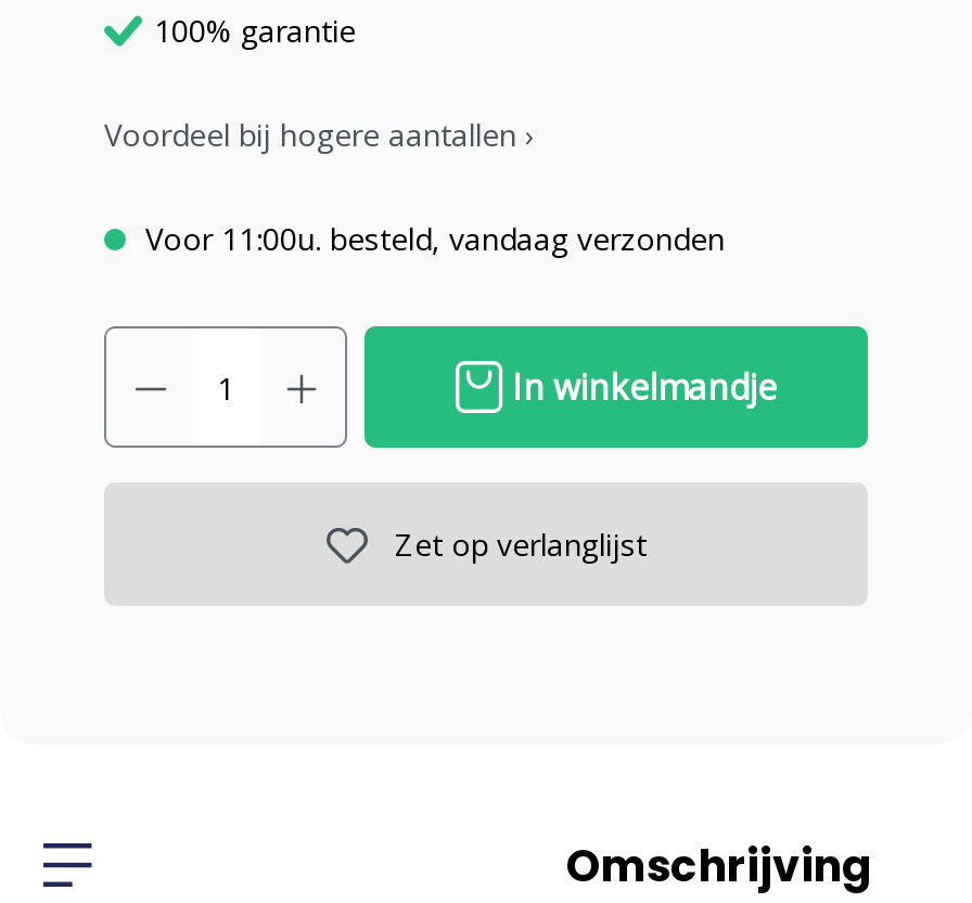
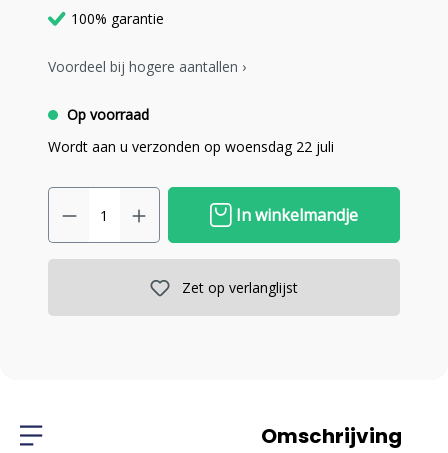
- Voor 11:00u. besteld, vandaag verzonden
+ Op voorraad
+ Wordt aan u verzonden op woensdag 22 juli
